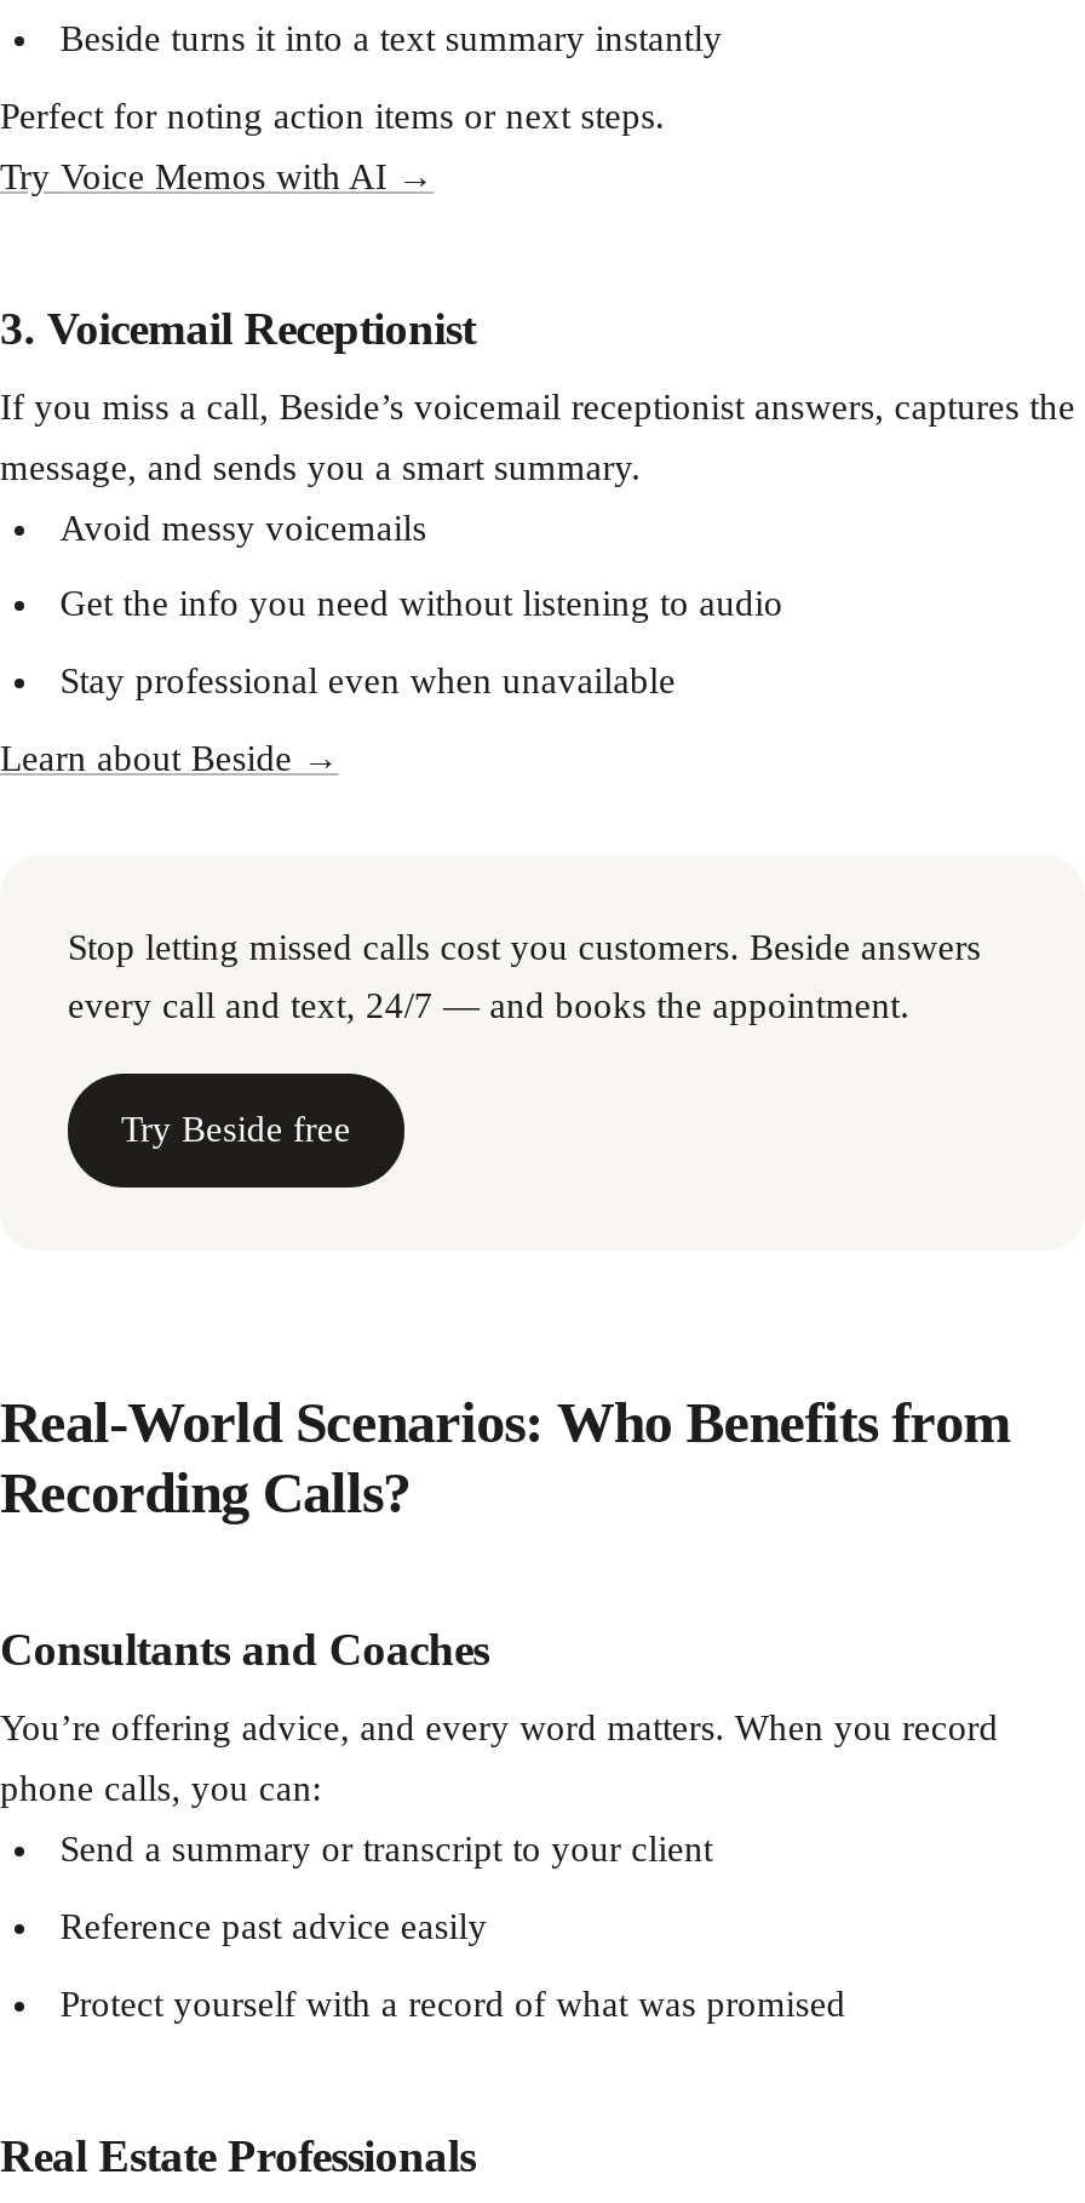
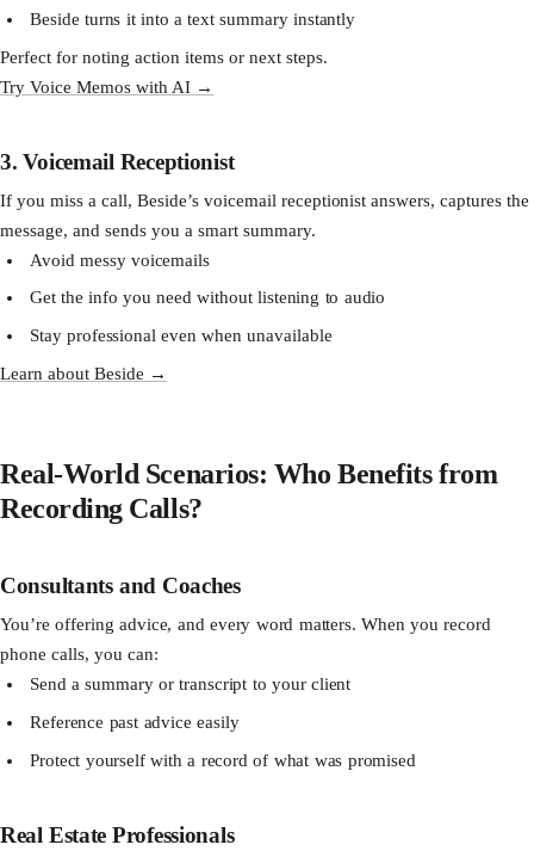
- Stop letting missed calls cost you customers. Beside answers
- every call and text, 24/7 — and books the appointment.
- Try Beside free
